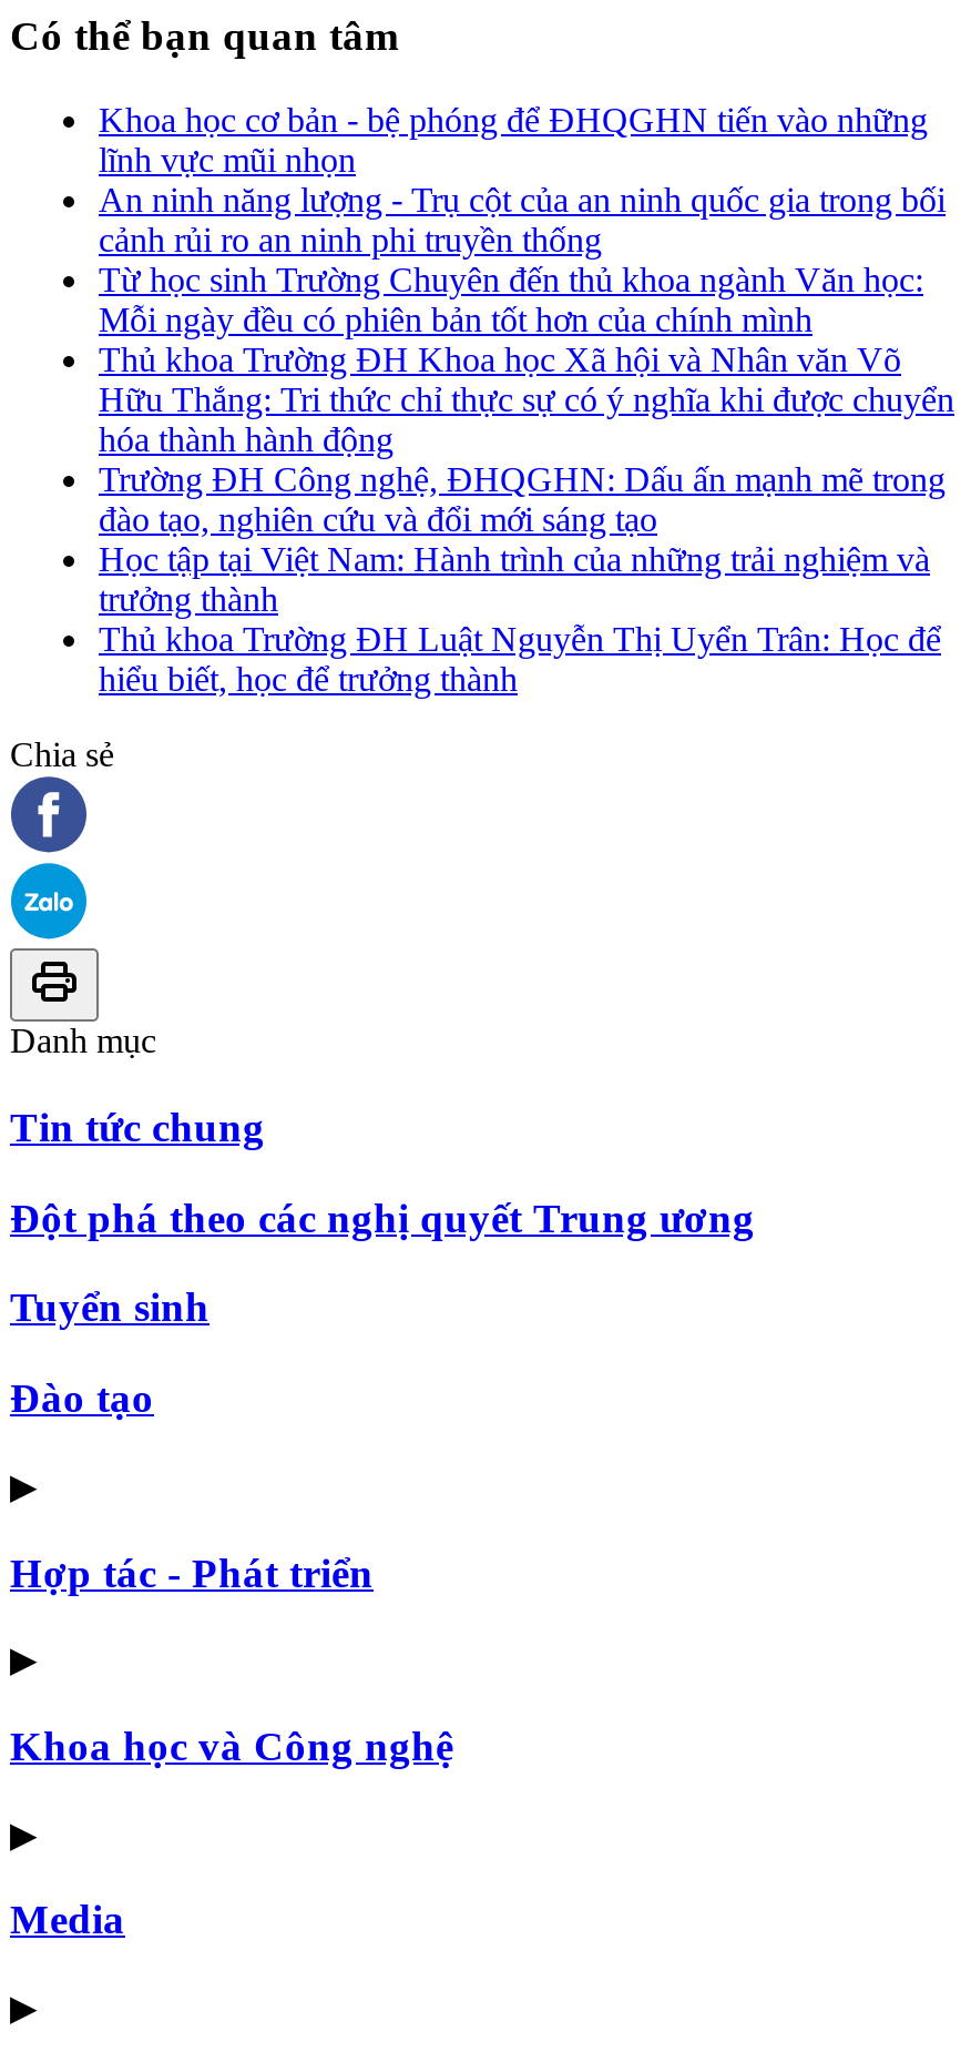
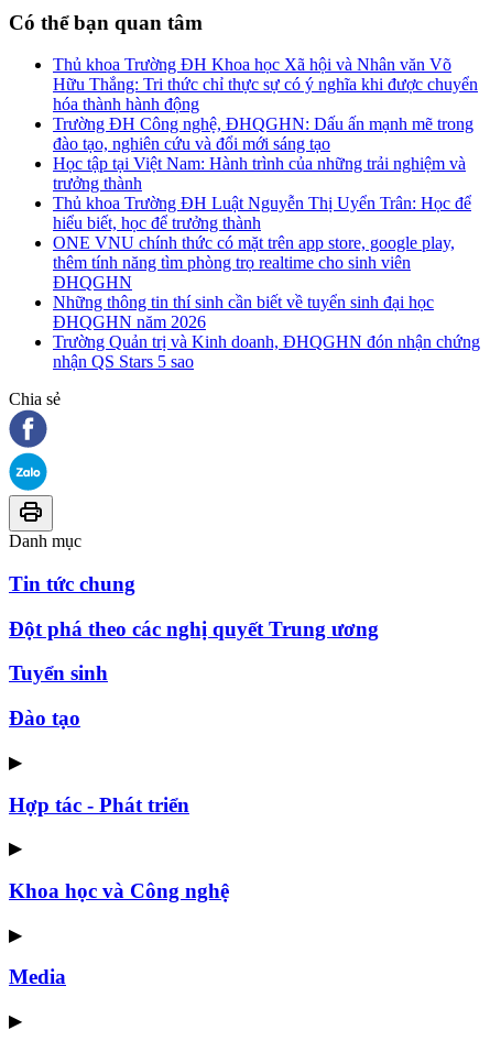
- Khoa học cơ bản - bệ phóng để ĐHQGHN tiến vào những
- lĩnh vực mũi nhọn
- An ninh năng lượng - Trụ cột của an ninh quốc gia trong bối
- cảnh rủi ro an ninh phi truyền thống
- Từ học sinh Trường Chuyên đến thủ khoa ngành Văn học:
- Mỗi ngày đều có phiên bản tốt hơn của chính mình

moved up: Thủ khoa Trường ĐH Khoa học Xã hội và Nhân văn Võ | Hữu Thắng: Tri thức chỉ thực sự có ý nghĩa khi được chuyển | hóa thành hành động | ... | Thủ khoa Trường ĐH Luật Nguyễn Thị Uyển Trân: Học để | hiểu biết, học để trưởng thành

+ ONE VNU chính thức có mặt trên app store, google play,
+ thêm tính năng tìm phòng trọ realtime cho sinh viên
+ ĐHQGHN
+ Những thông tin thí sinh cần biết về tuyển sinh đại học
+ ĐHQGHN năm 2026
+ Trường Quản trị và Kinh doanh, ĐHQGHN đón nhận chứng
+ nhận QS Stars 5 sao
